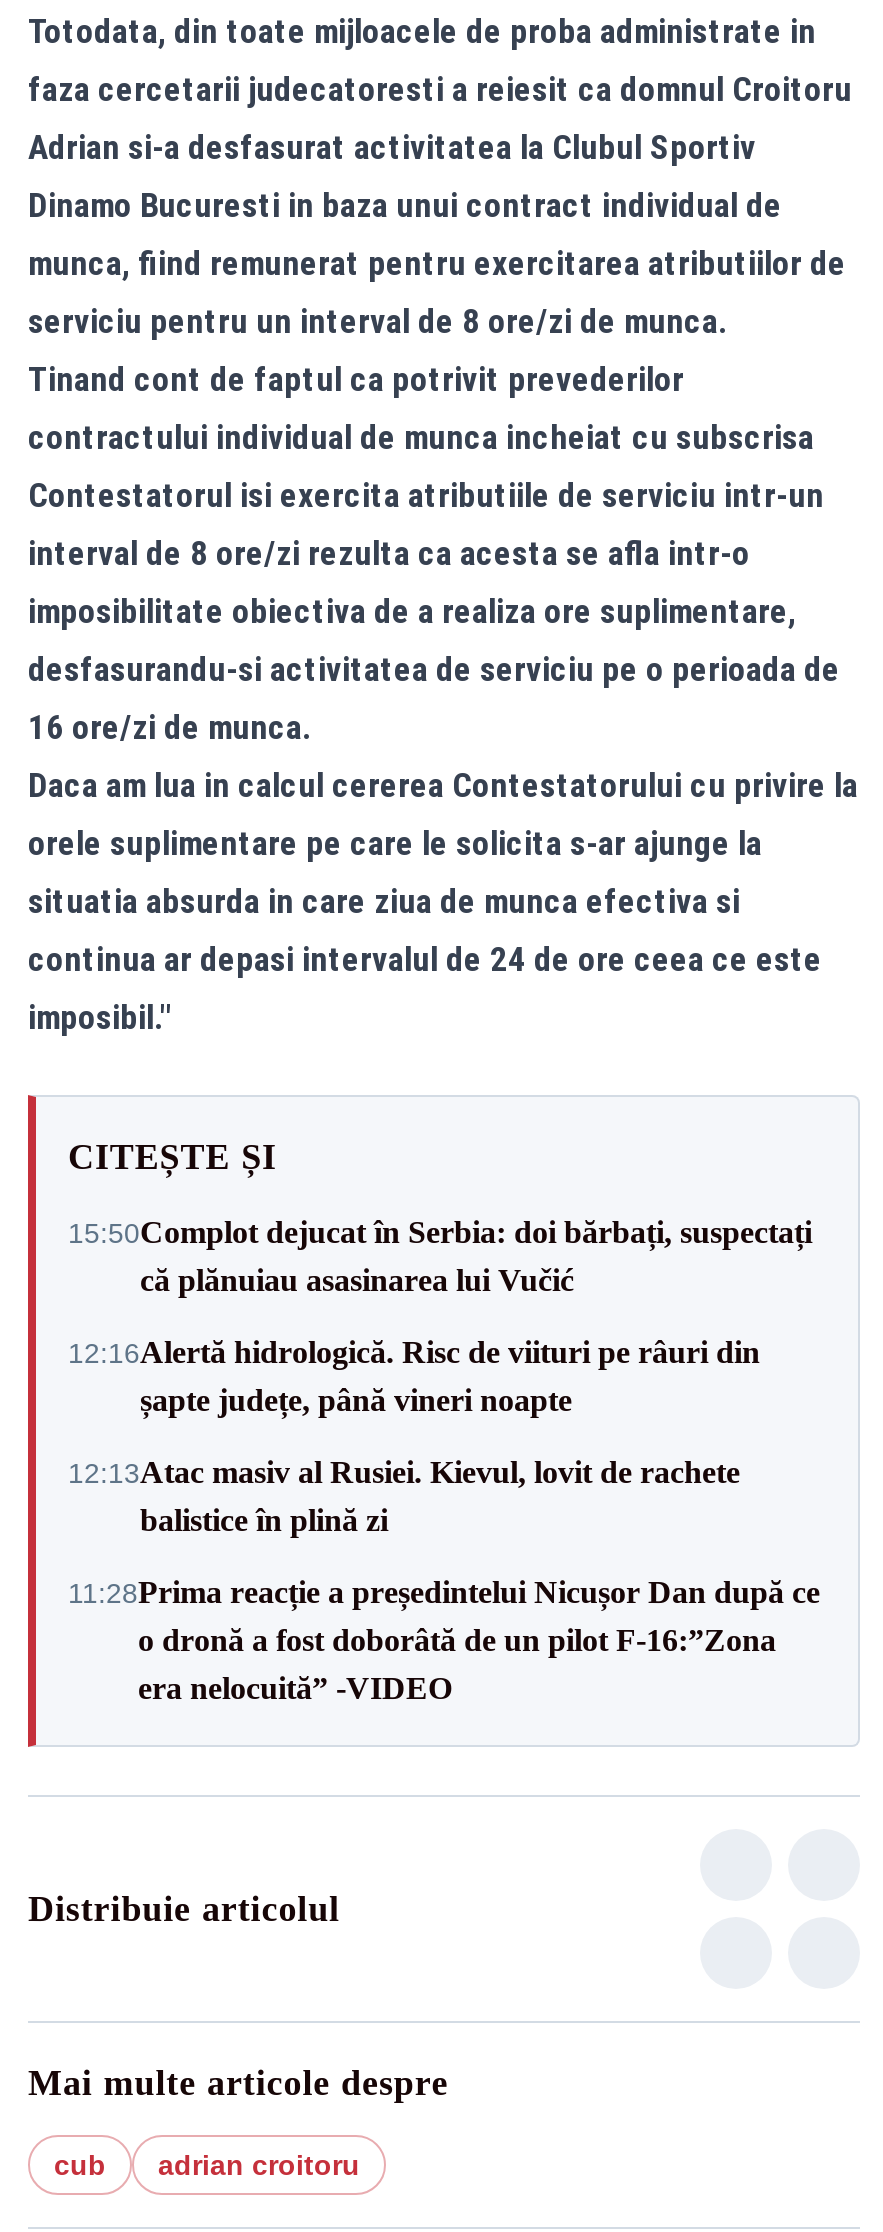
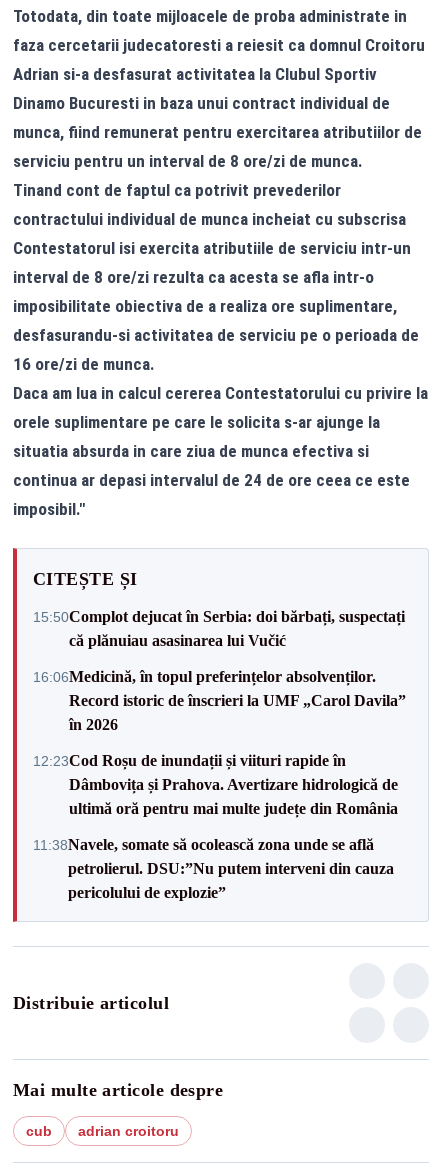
- 12:16Alertă hidrologică. Risc de viituri pe râuri din
- șapte județe, până vineri noapte
+ 16:06Medicină, în topul preferințelor absolvenților.
+ Record istoric de înscrieri la UMF „Carol Davila”
+ în 2026

- 12:13Atac masiv al Rusiei. Kievul, lovit de rachete
- balistice în plină zi
+ 12:23Cod Roșu de inundații și viituri rapide în
+ Dâmbovița și Prahova. Avertizare hidrologică de
+ ultimă oră pentru mai multe județe din România

- 11:28Prima reacție a președintelui Nicușor Dan după ce
- o dronă a fost doborâtă de un pilot F-16:”Zona
- era nelocuită” -VIDEO
+ 11:38Navele, somate să ocolească zona unde se află
+ petrolierul. DSU:”Nu putem interveni din cauza
+ pericolului de explozie”
